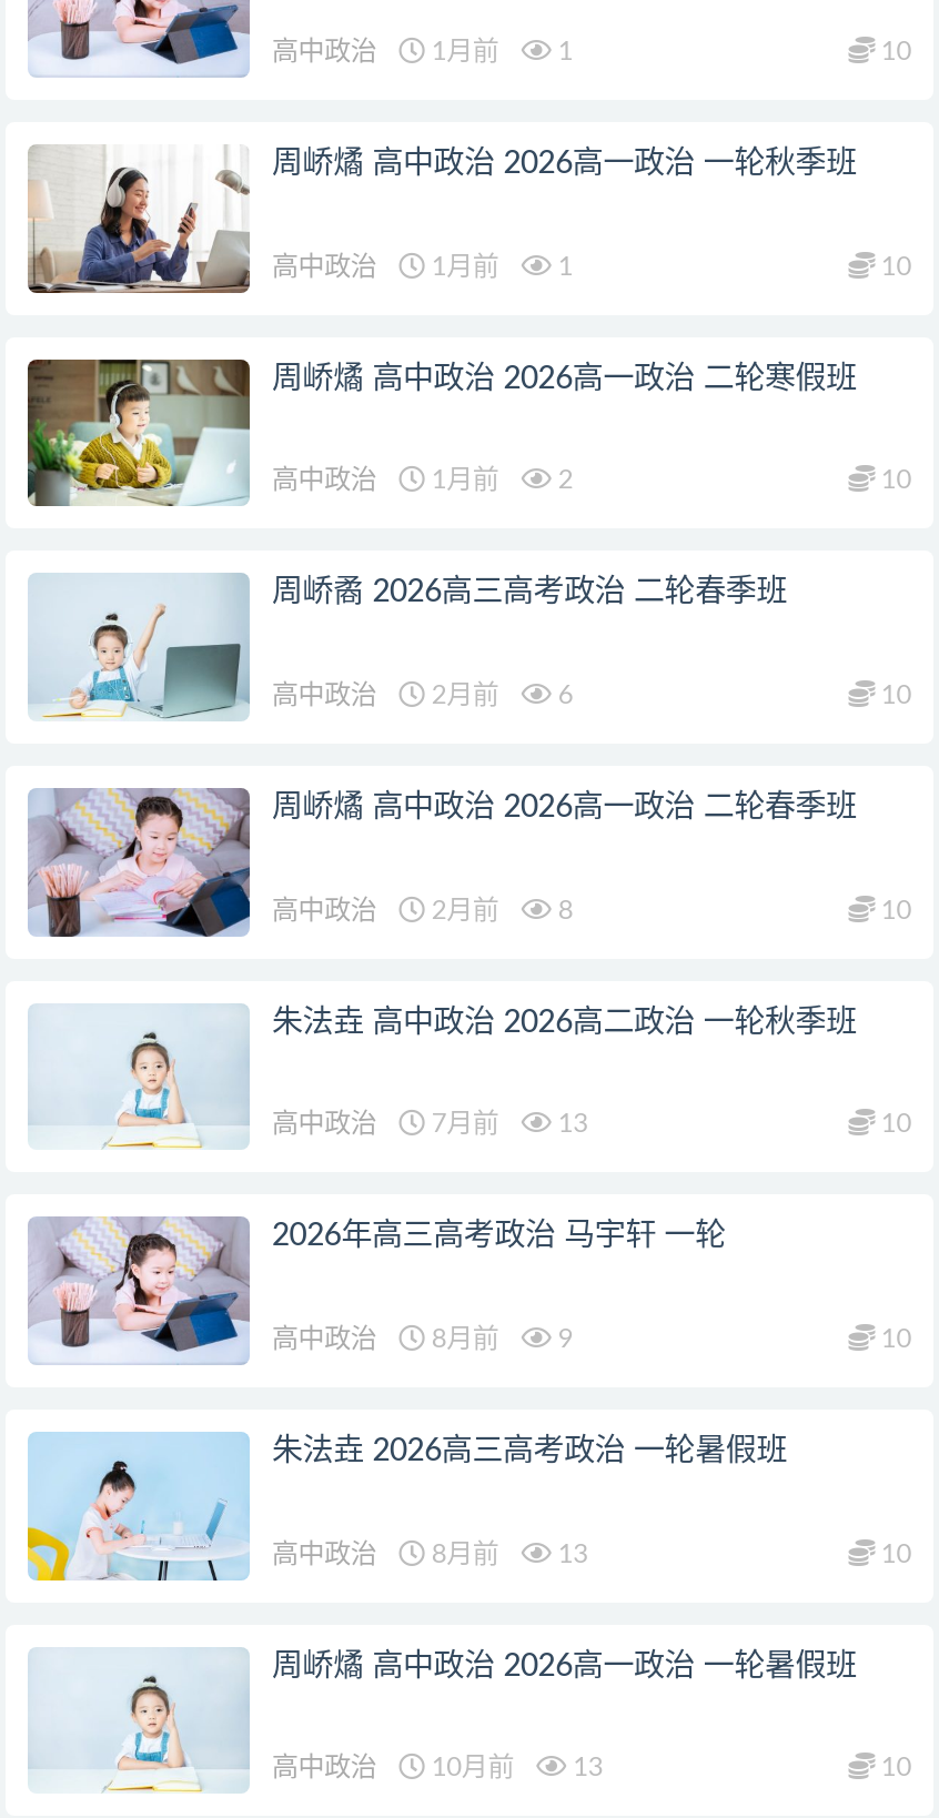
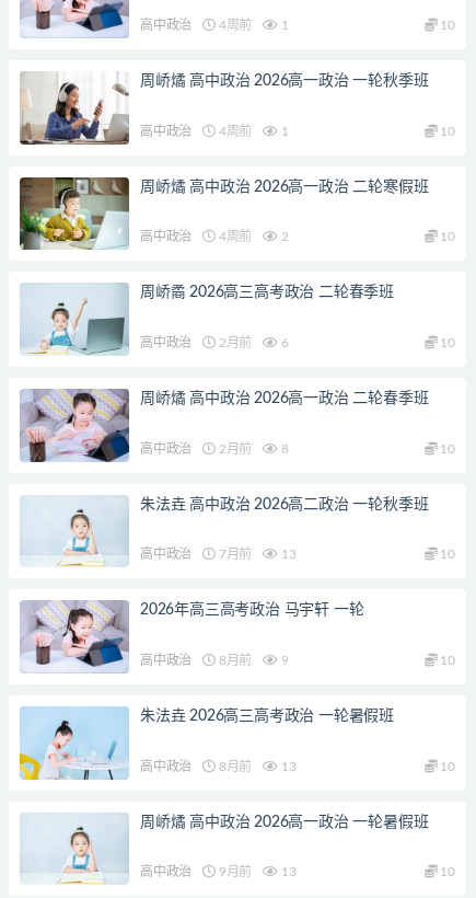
- 高中政治 1月前 1
+ 高中政治 4周前 1

- 高中政治 1月前 1
+ 高中政治 4周前 1

- 高中政治 1月前 2
+ 高中政治 4周前 2

- 高中政治 10月前 13
+ 高中政治 9月前 13
